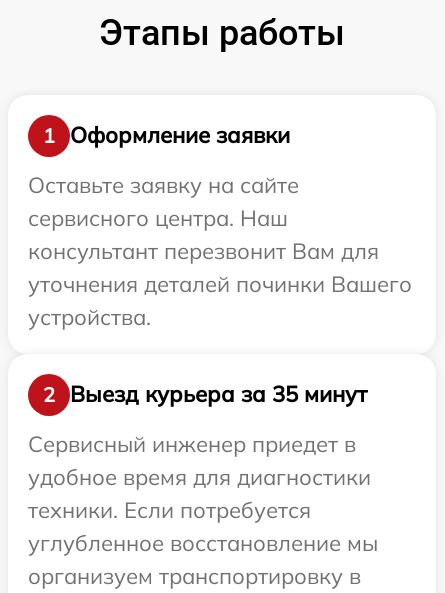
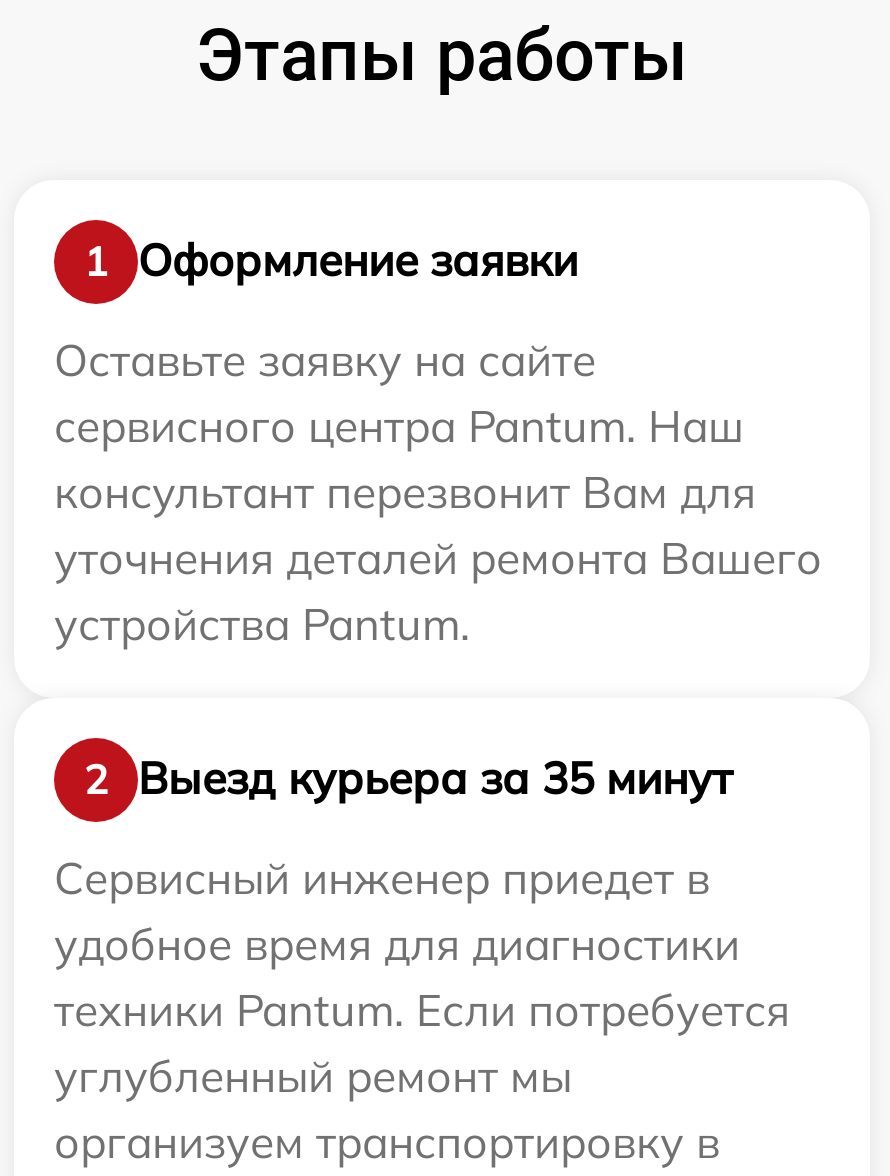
- сервисного центра. Наш
+ сервисного центра Pantum. Наш

- уточнения деталей починки Вашего
- устройства.
+ уточнения деталей ремонта Вашего
+ устройства Pantum.

- техники. Если потребуется
- углубленное восстановление мы
+ техники Pantum. Если потребуется
+ углубленный ремонт мы
